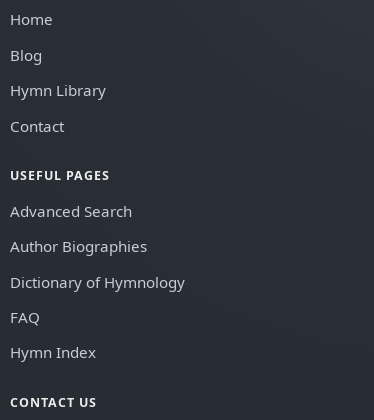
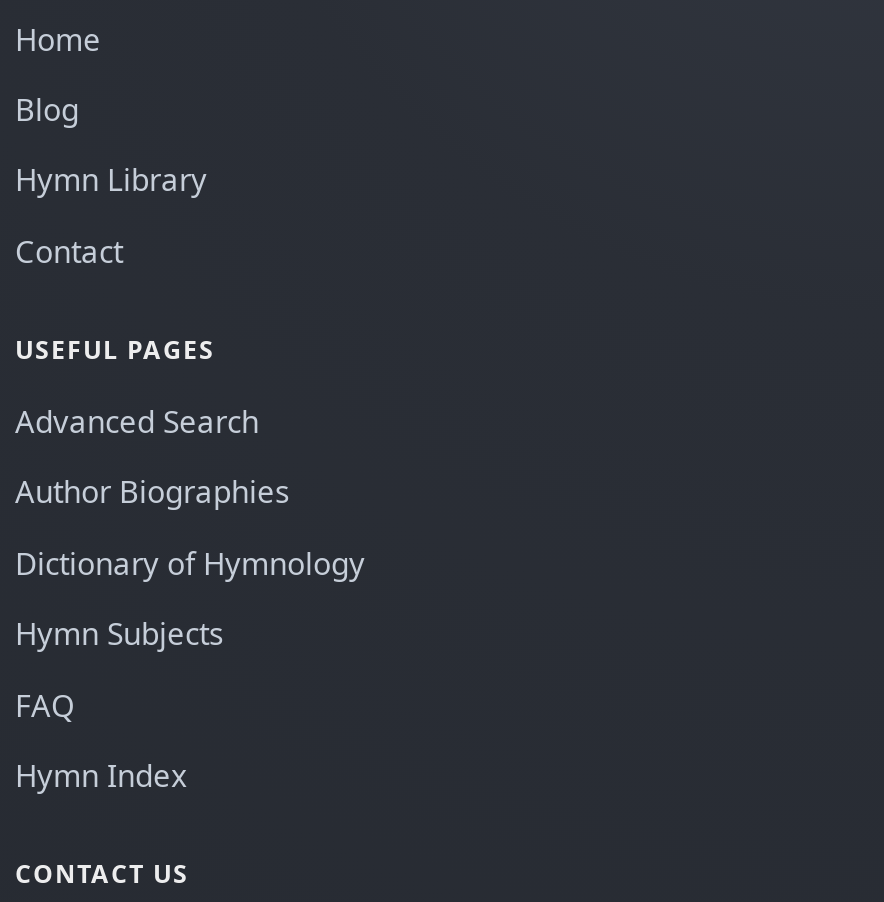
+ Hymn Subjects
